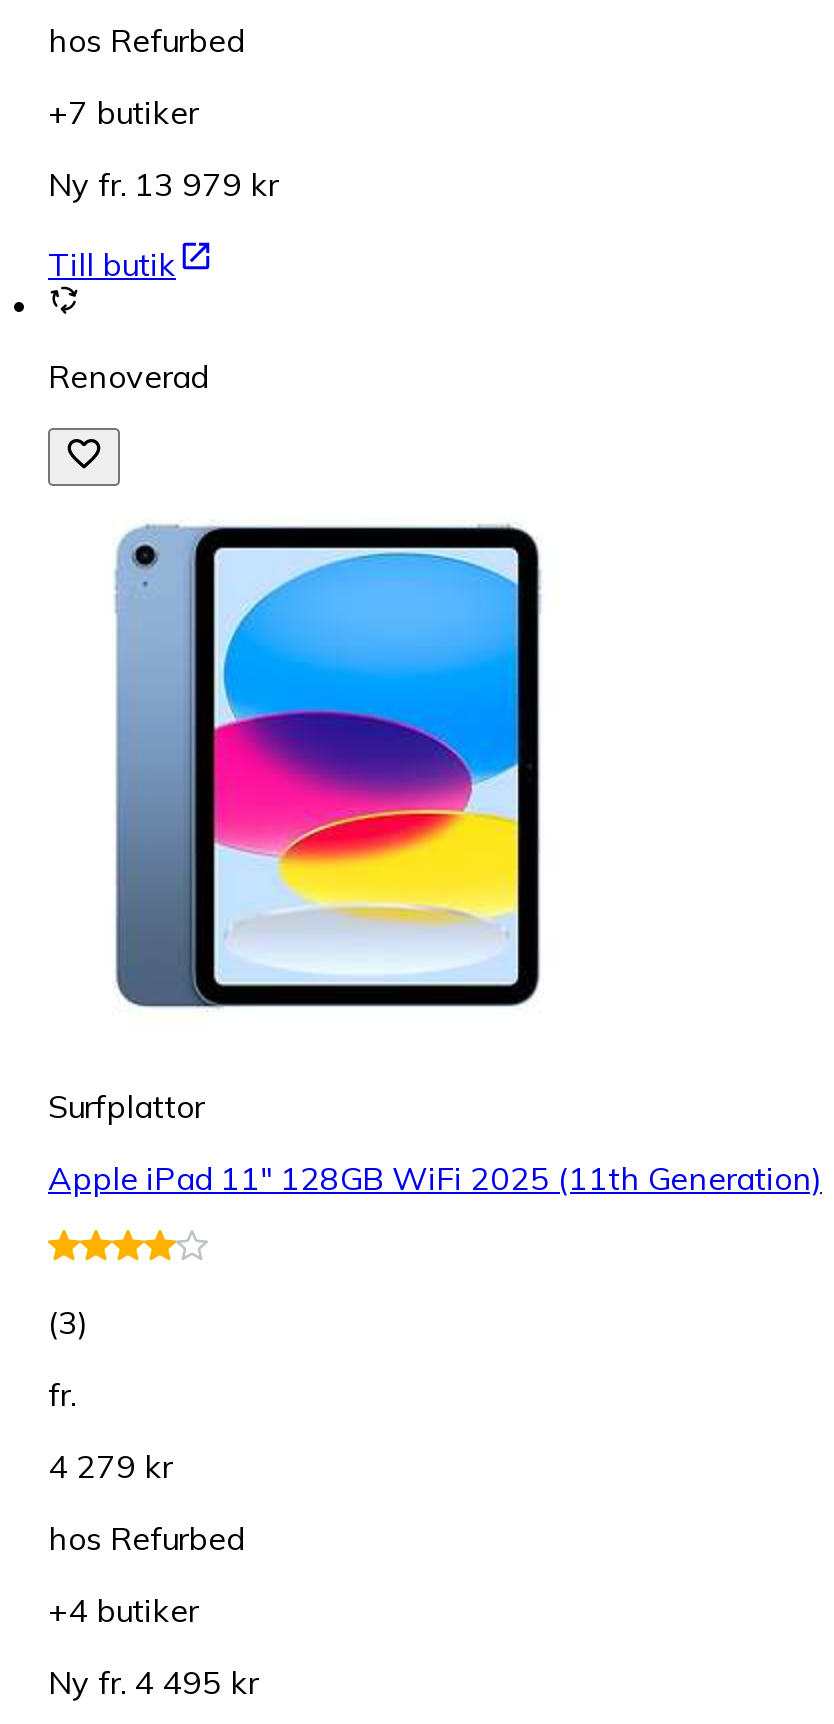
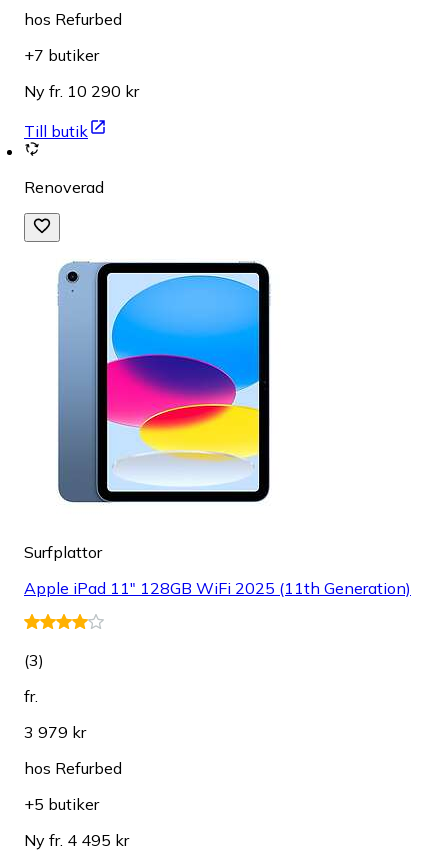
- Ny fr. 13 979 kr
+ Ny fr. 10 290 kr

- 4 279 kr
+ 3 979 kr

- +4 butiker
+ +5 butiker
